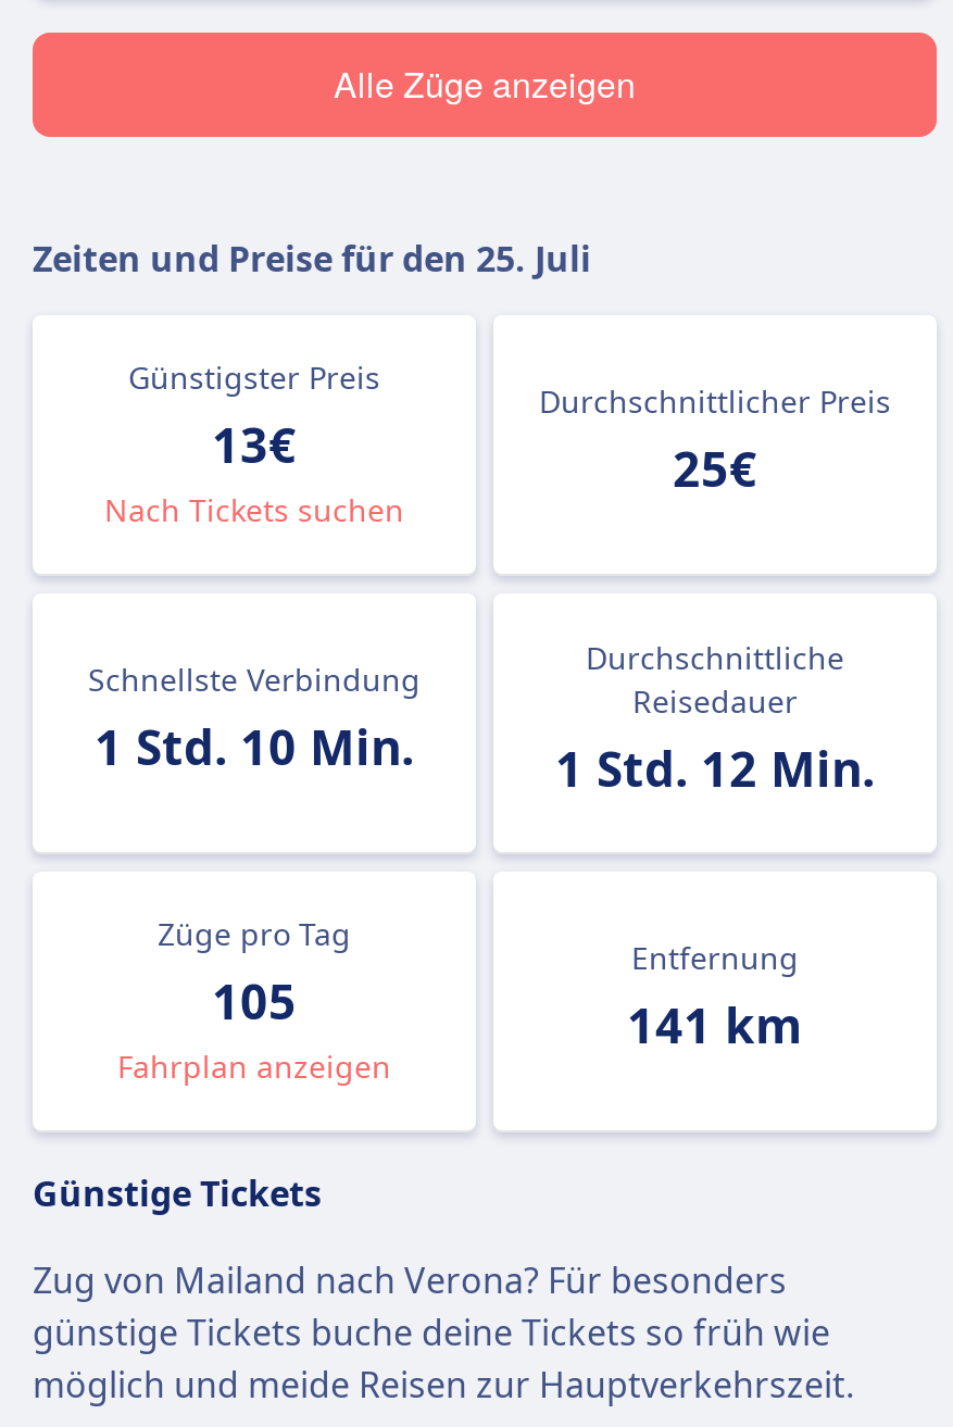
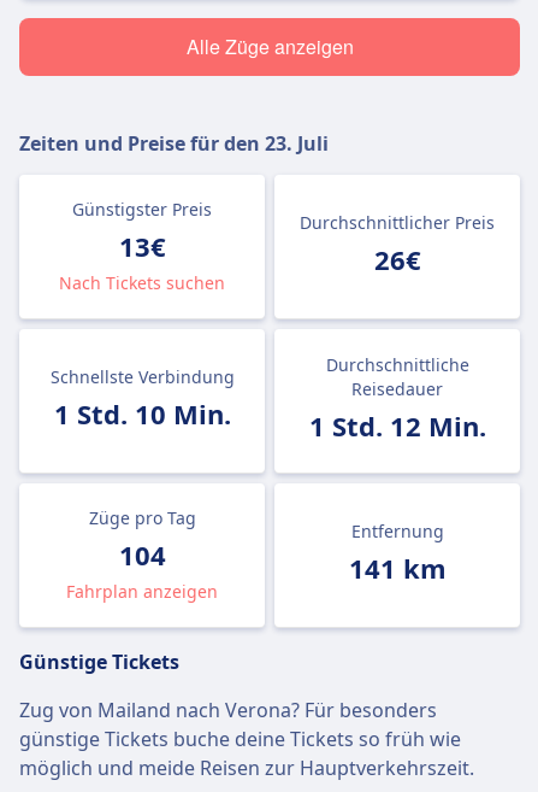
- Zeiten und Preise für den 25. Juli
+ Zeiten und Preise für den 23. Juli

- 25€
+ 26€

- 105
+ 104
